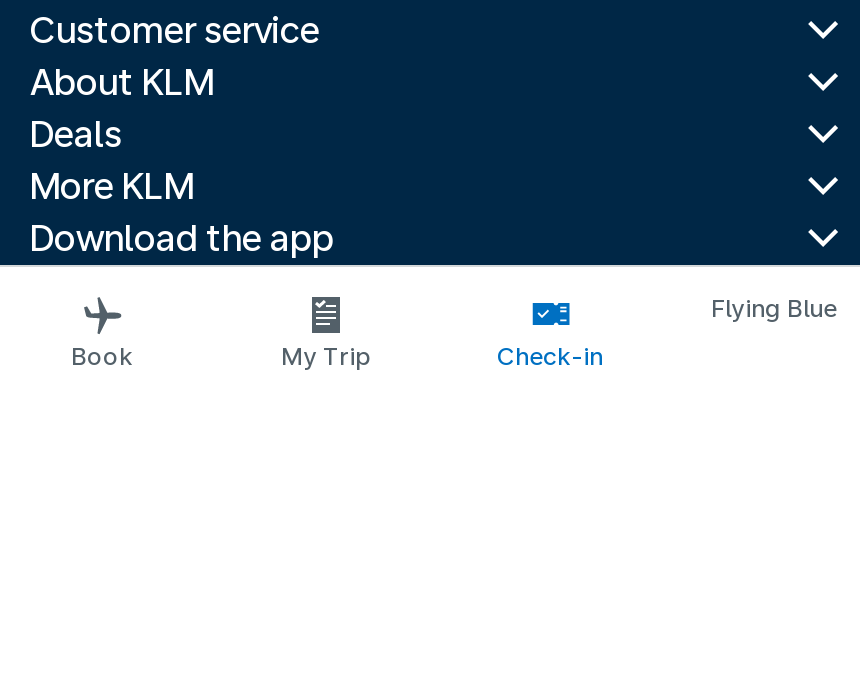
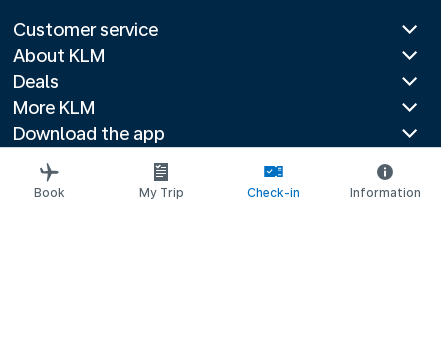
- Flying Blue
+ Information
